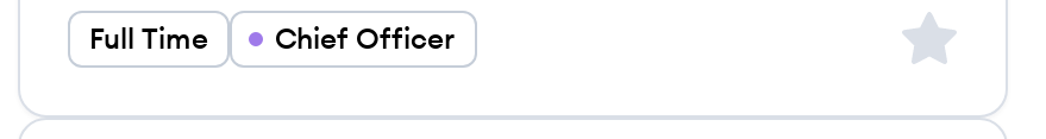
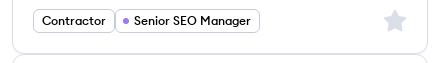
- Full Time
- Chief Officer
+ Contractor
+ Senior SEO Manager
